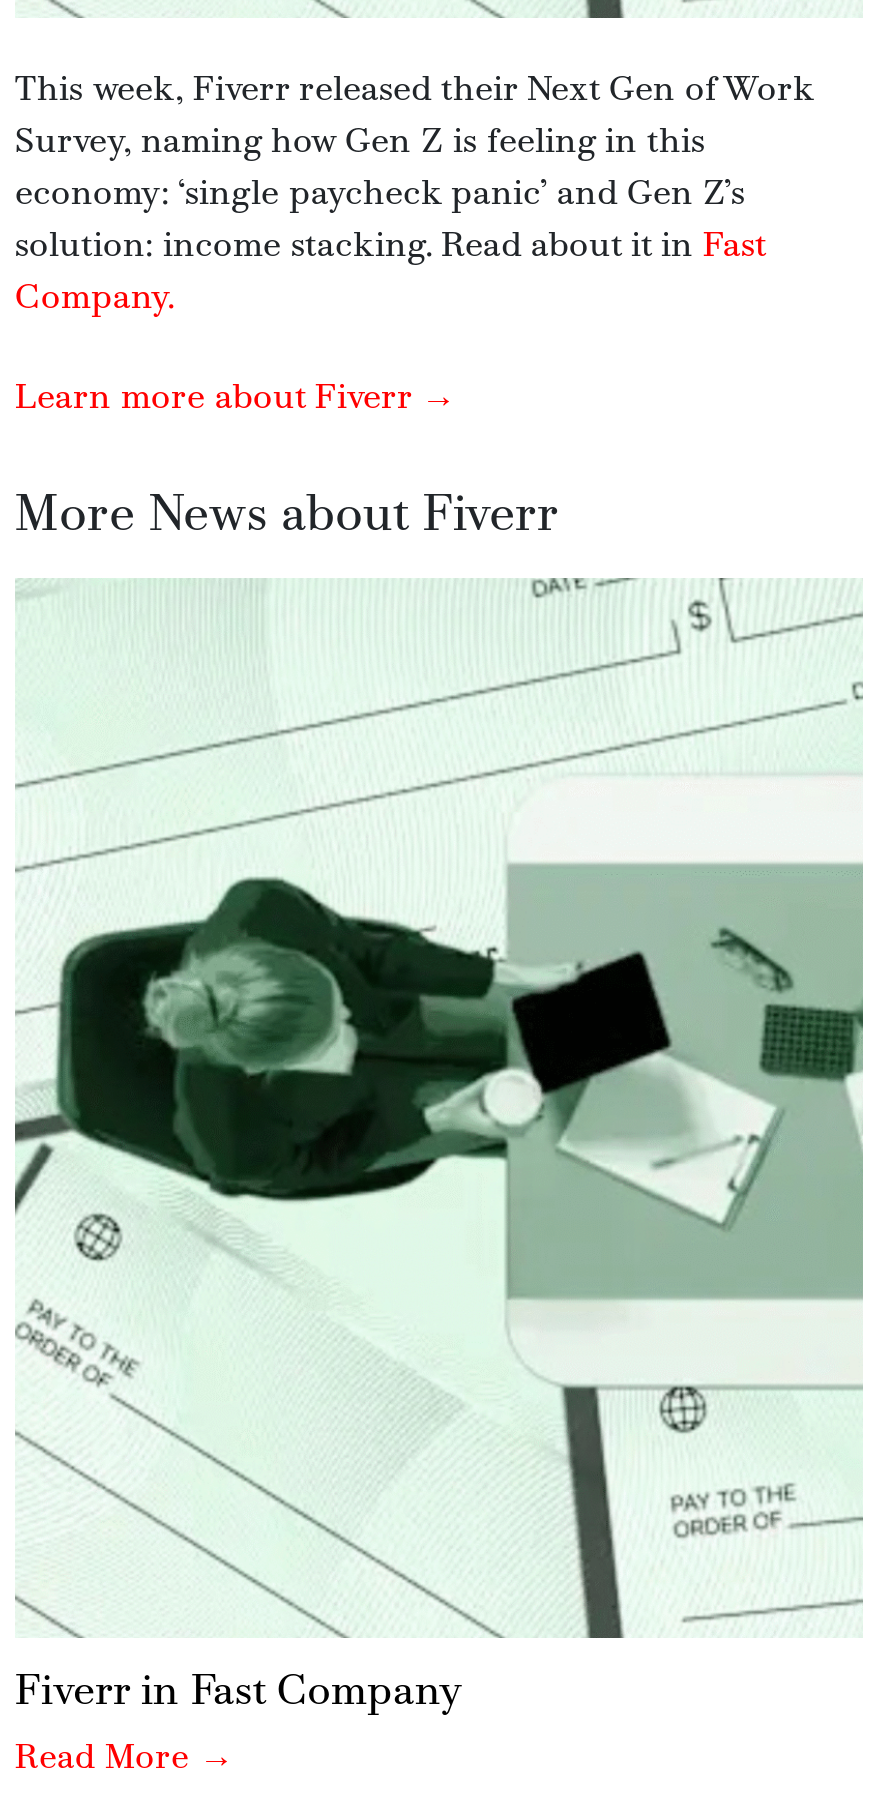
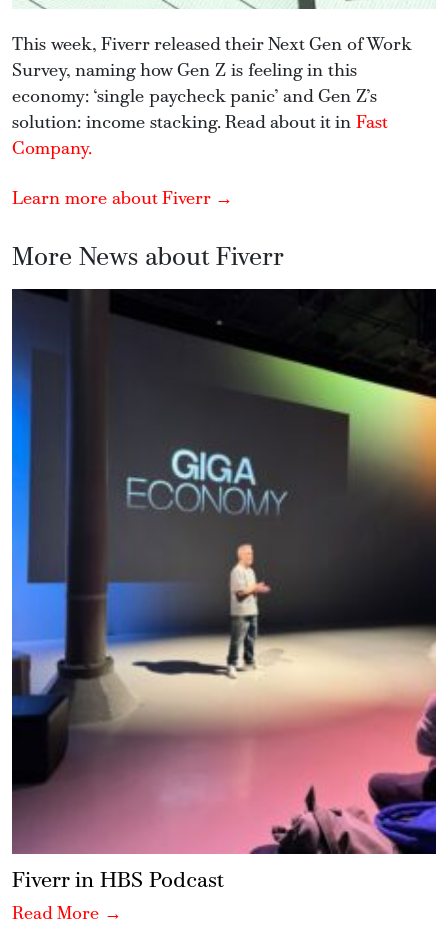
- [image]
- Fiverr in Fast Company
+ [image]
+ Fiverr in HBS Podcast
